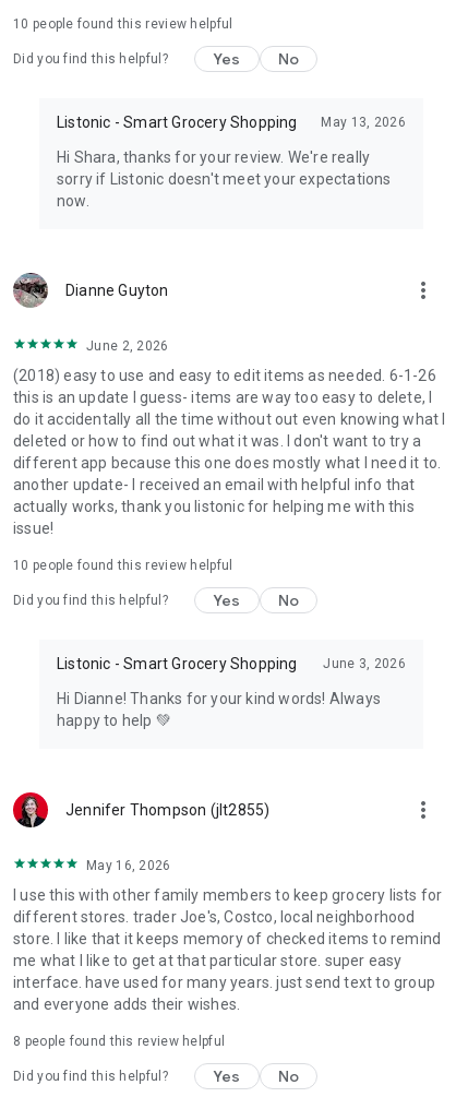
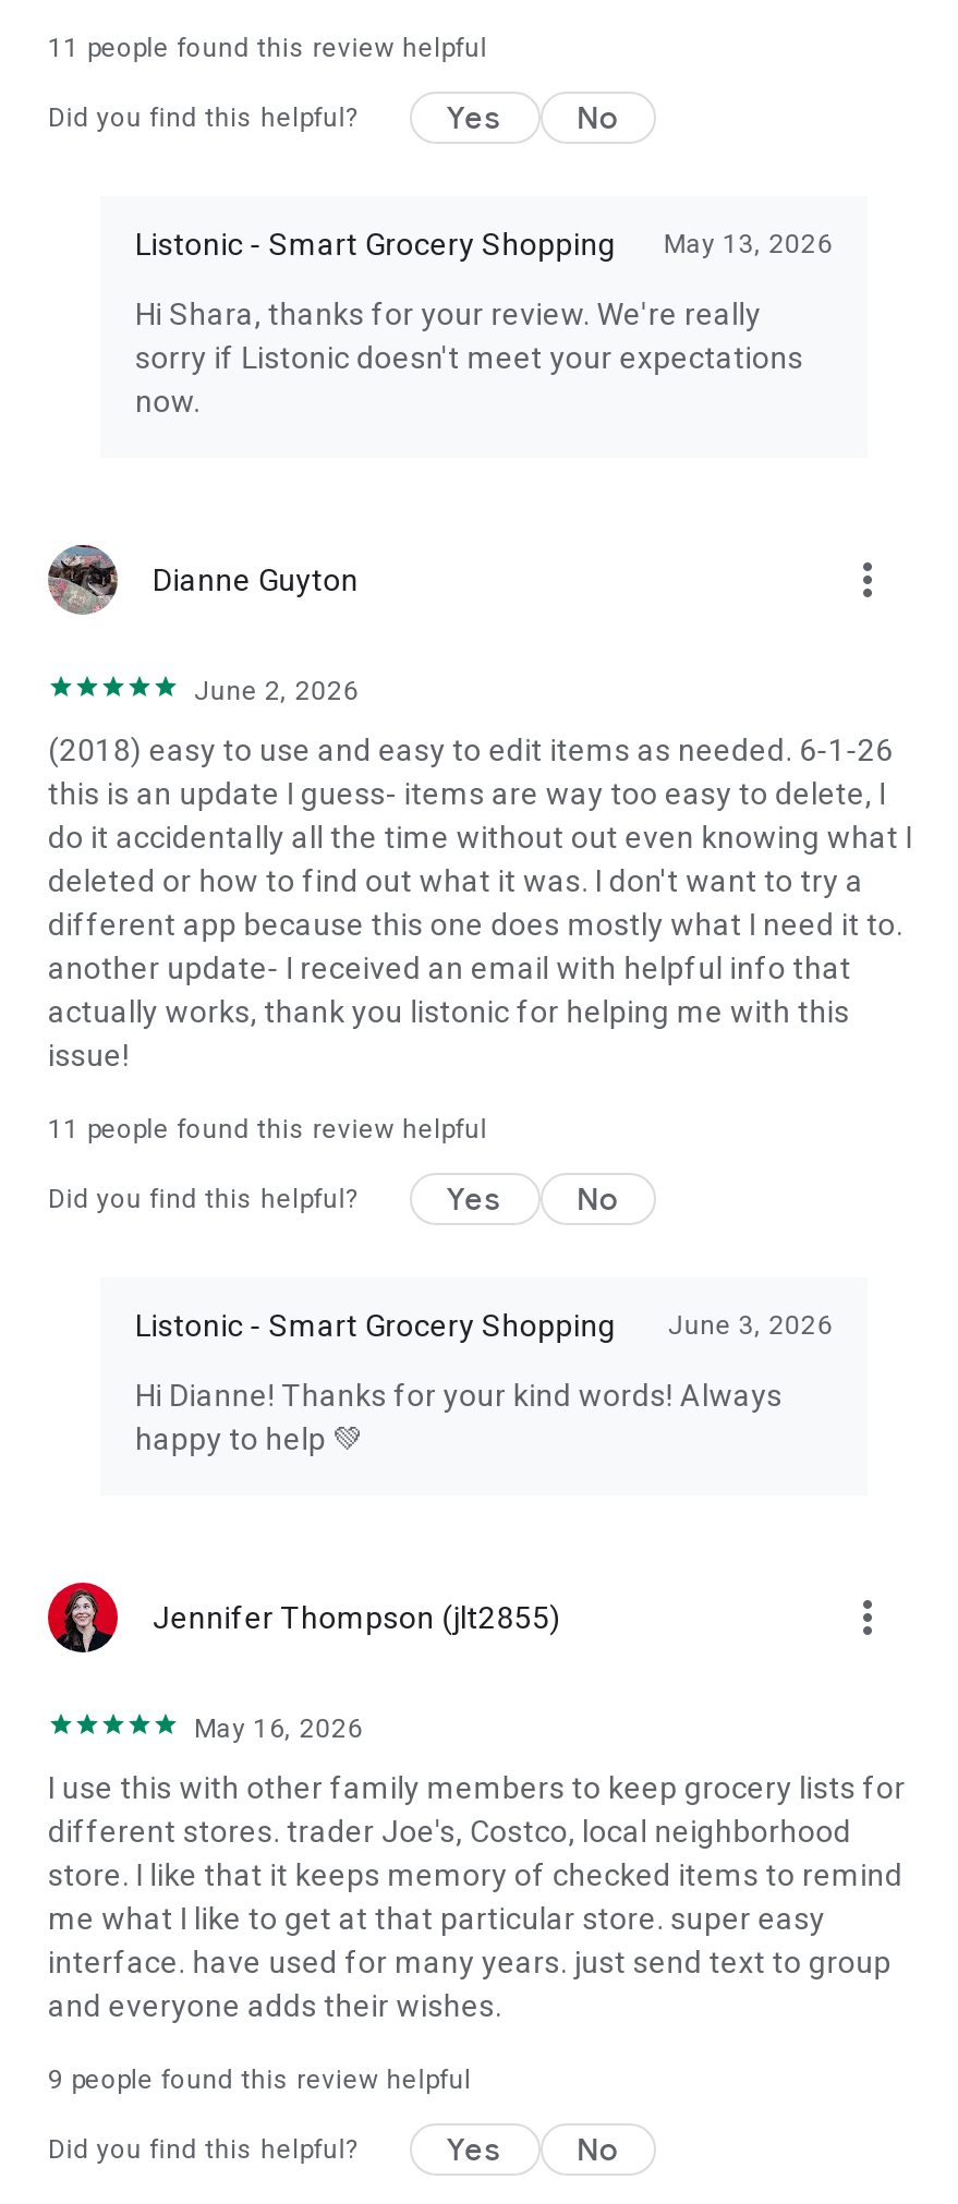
- 10 people found this review helpful
+ 11 people found this review helpful

- 10 people found this review helpful
+ 11 people found this review helpful

- 8 people found this review helpful
+ 9 people found this review helpful
